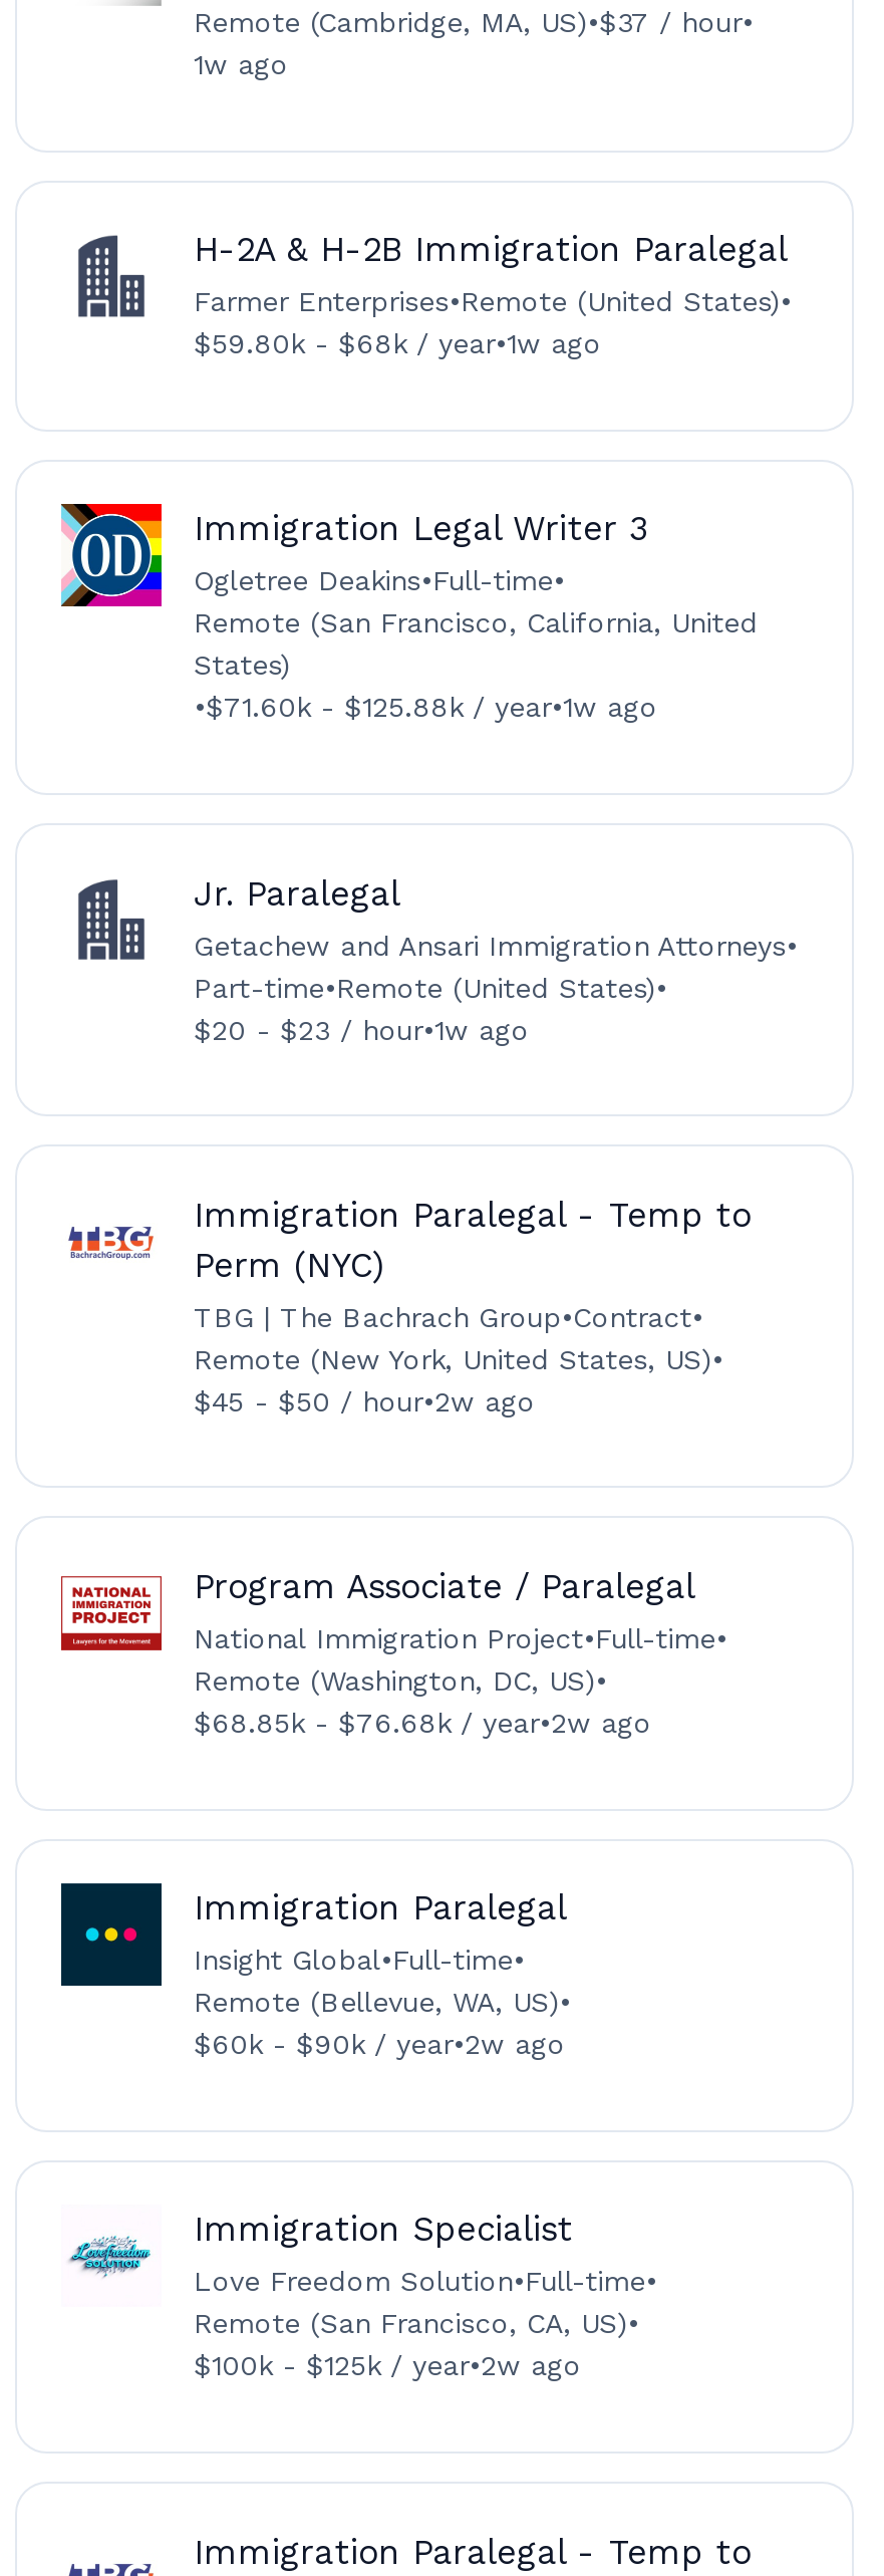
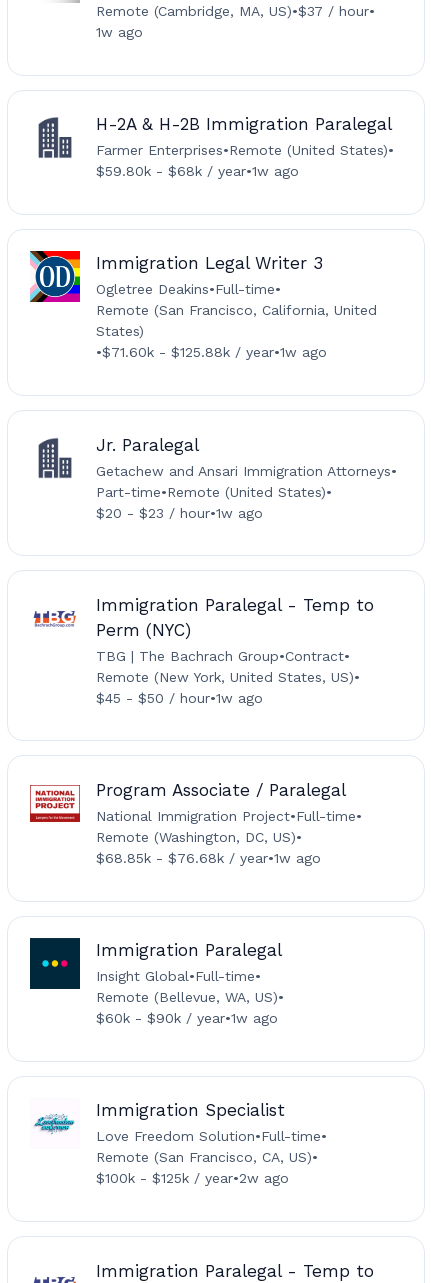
- $45 - $50 / hour•2w ago
+ $45 - $50 / hour•1w ago

- $68.85k - $76.68k / year•2w ago
+ $68.85k - $76.68k / year•1w ago

- $60k - $90k / year•2w ago
+ $60k - $90k / year•1w ago
